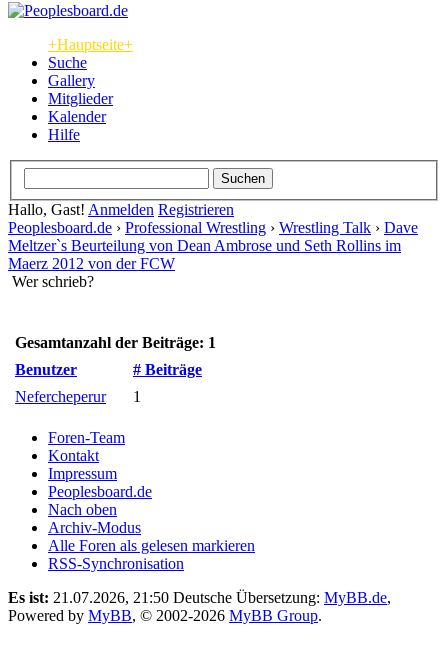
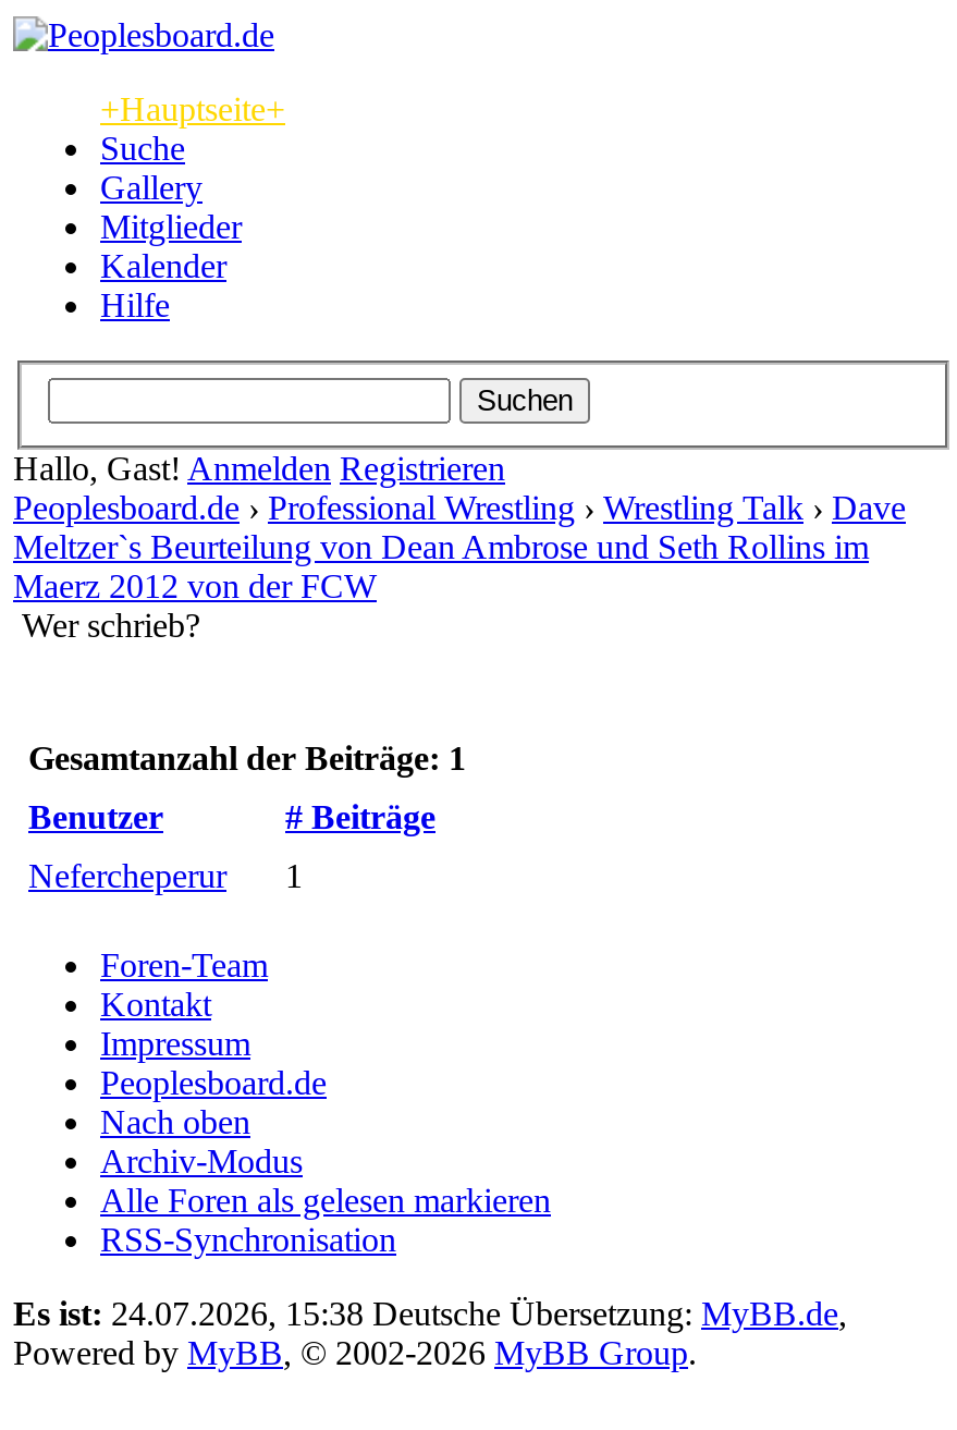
- Es ist: 21.07.2026, 21:50 Deutsche Übersetzung: MyBB.de,
+ Es ist: 24.07.2026, 15:38 Deutsche Übersetzung: MyBB.de,
